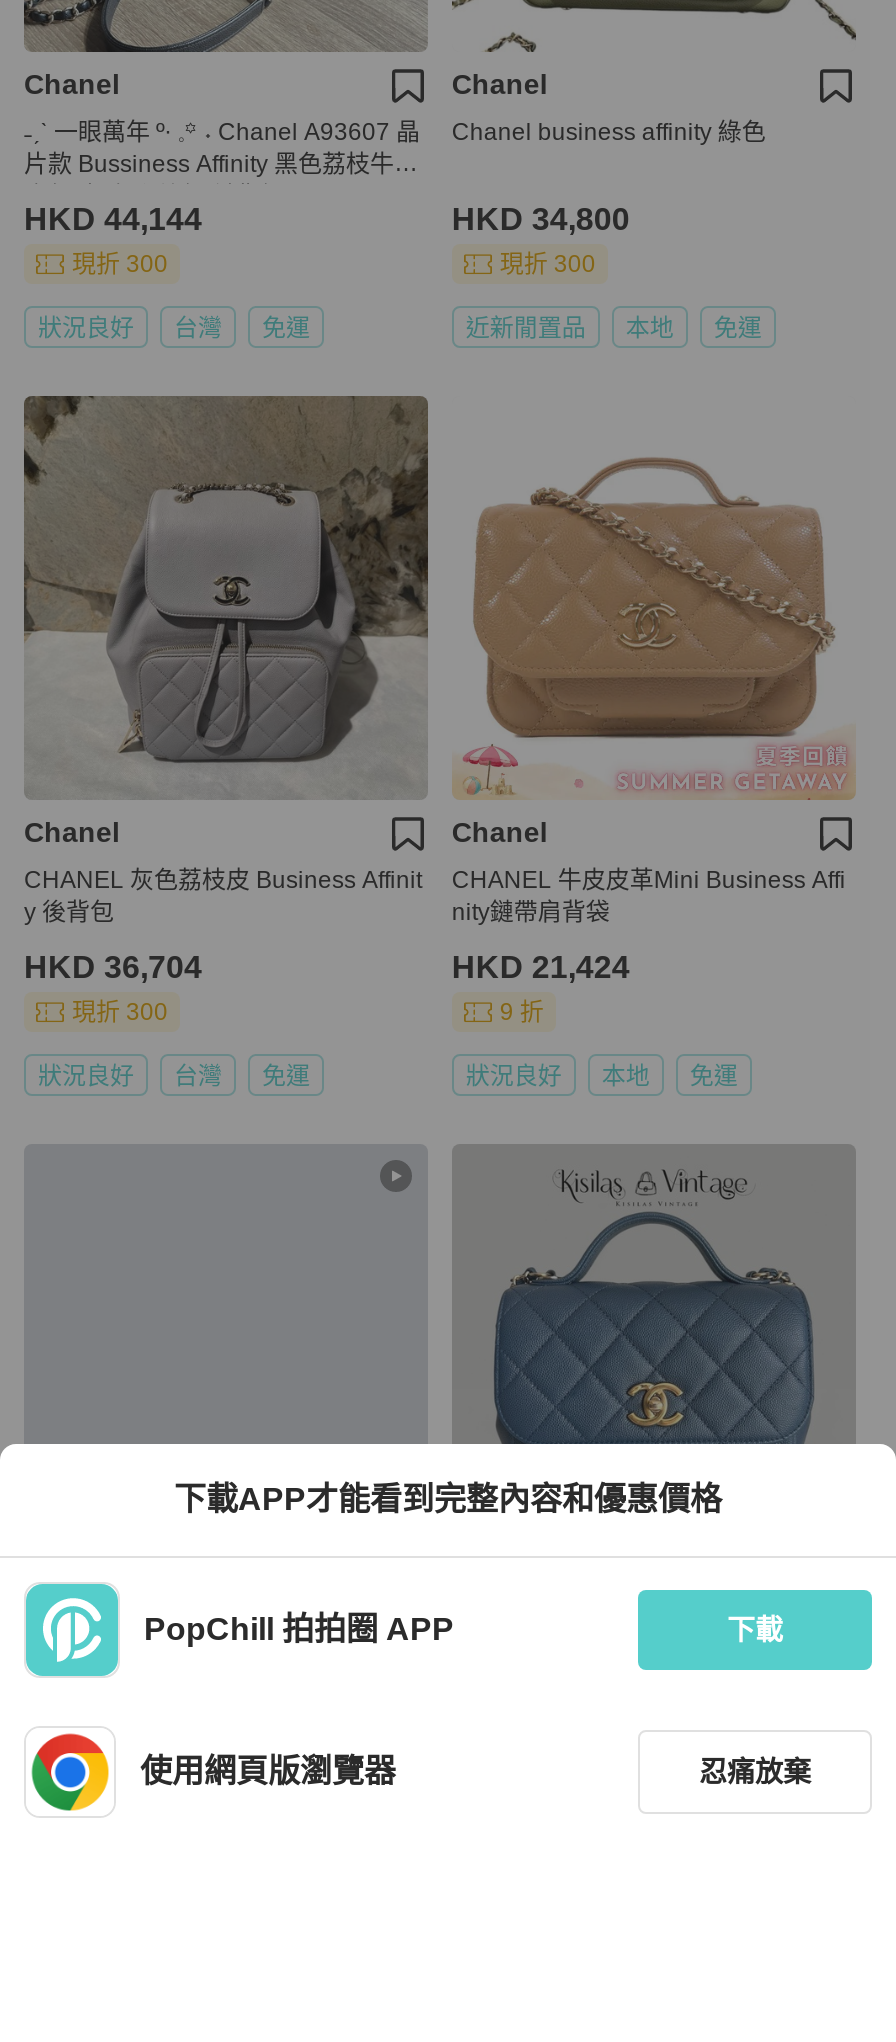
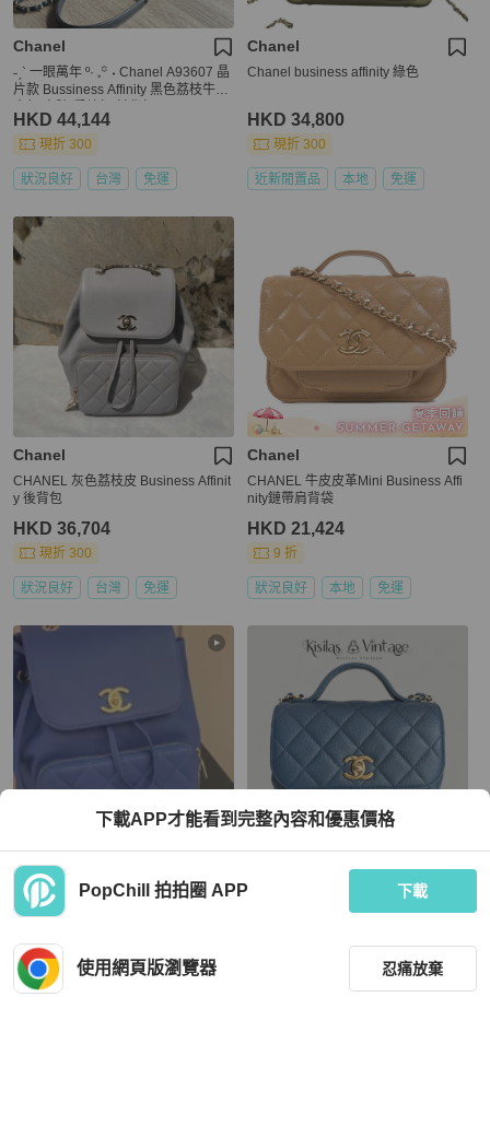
+ [image]
